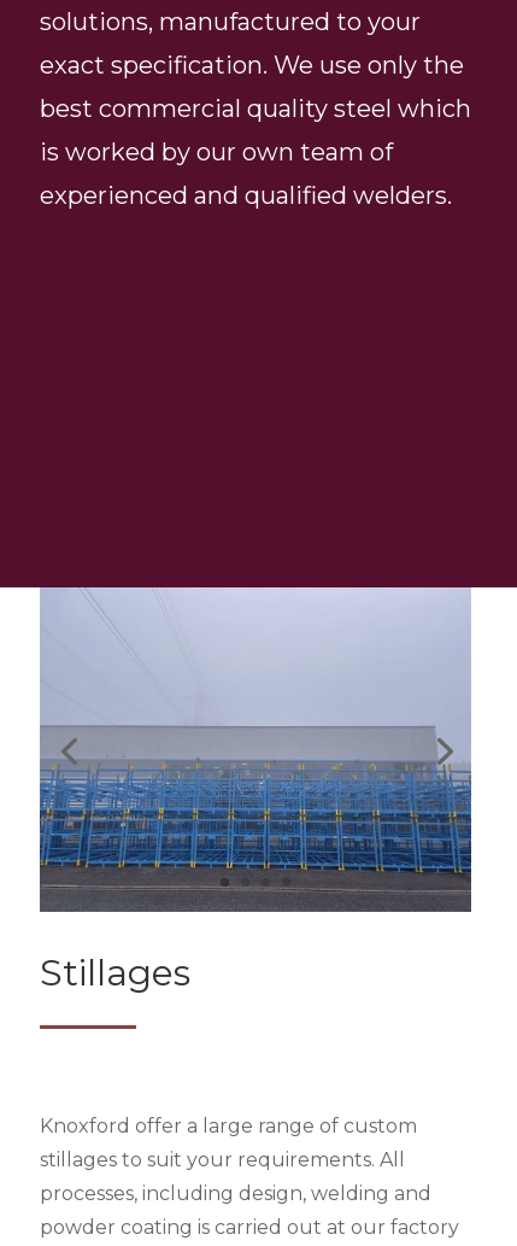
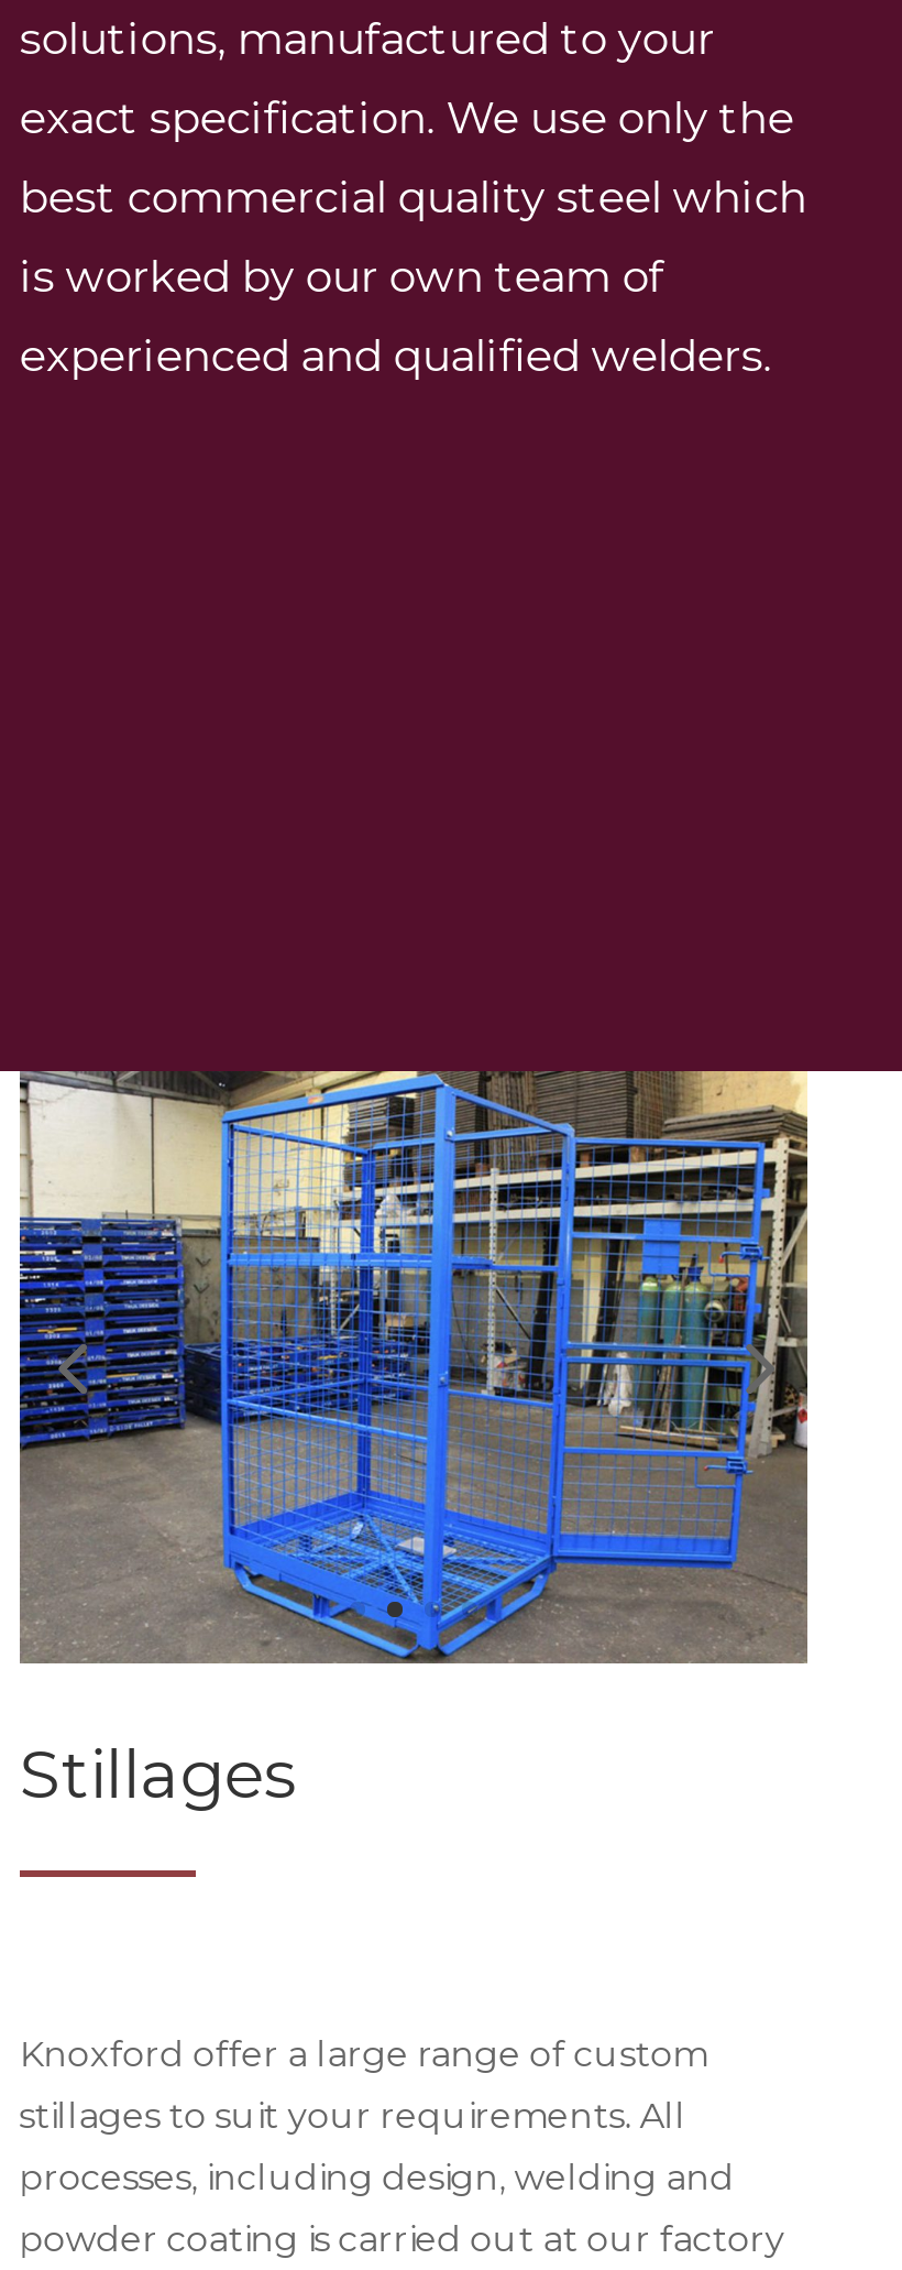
- [image]
+ [image]
